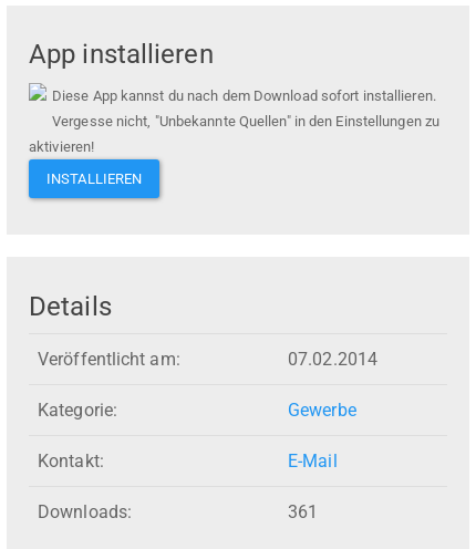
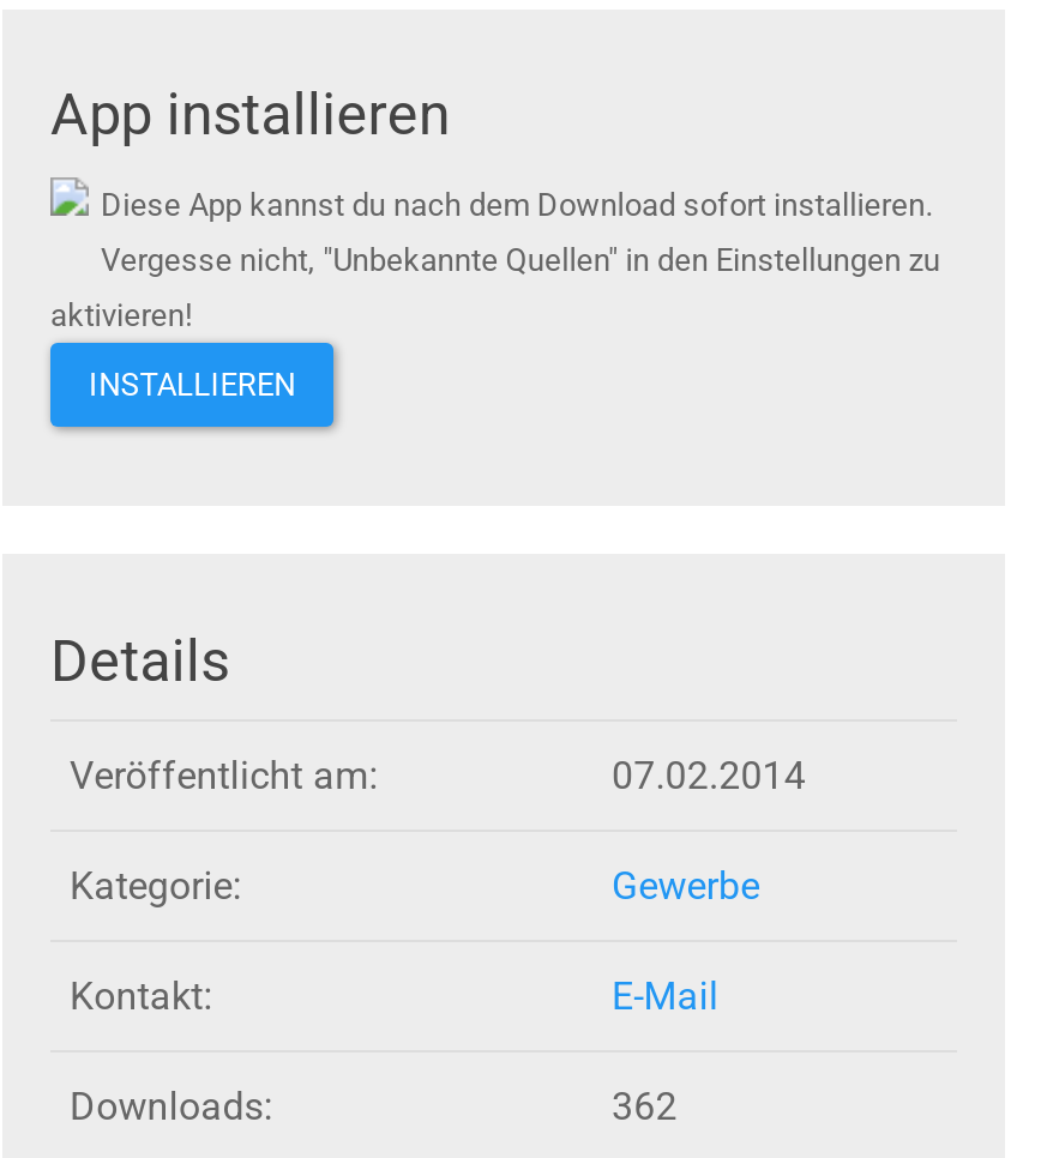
- 361
+ 362
